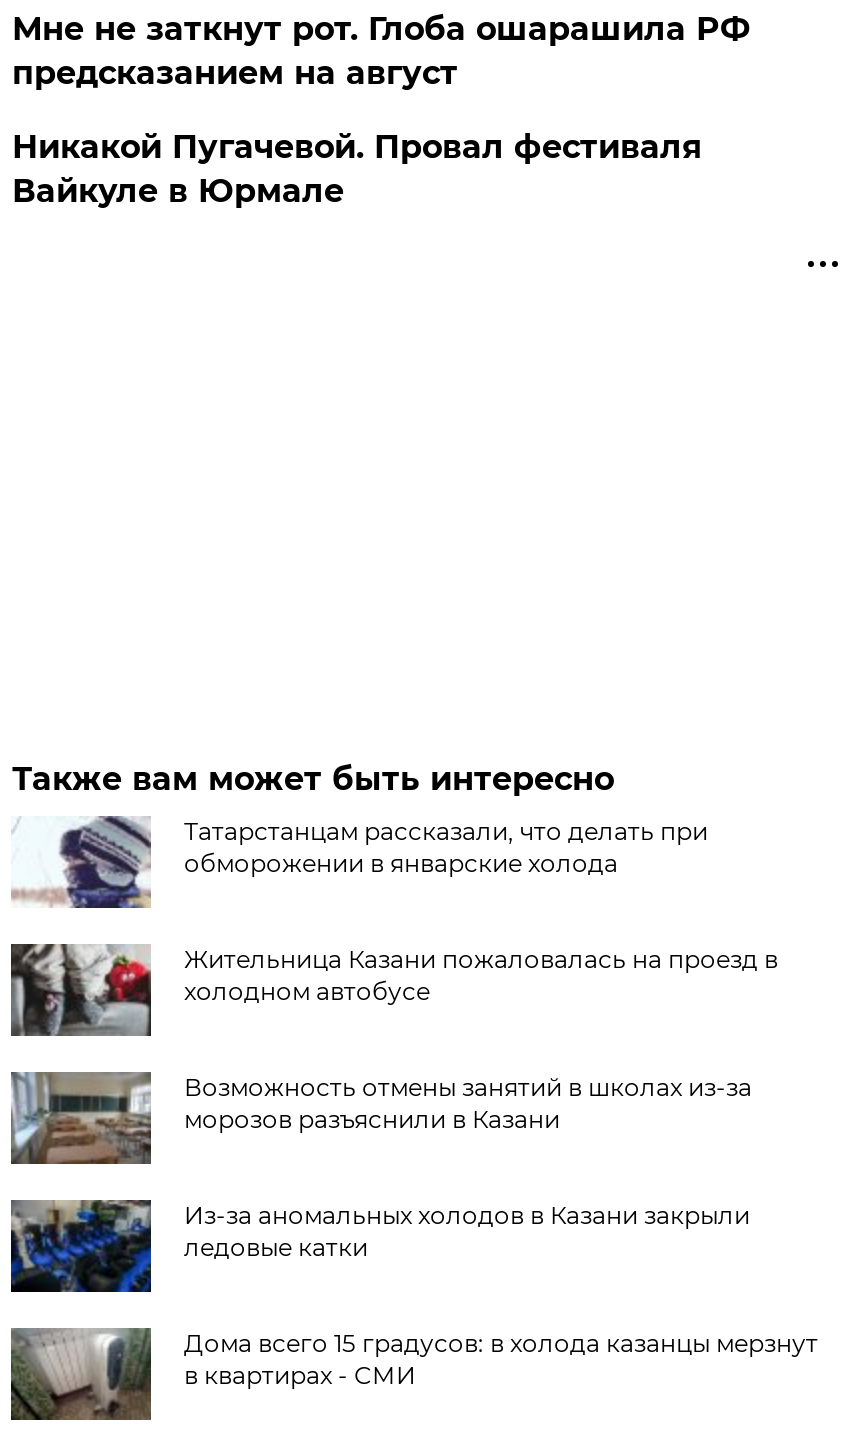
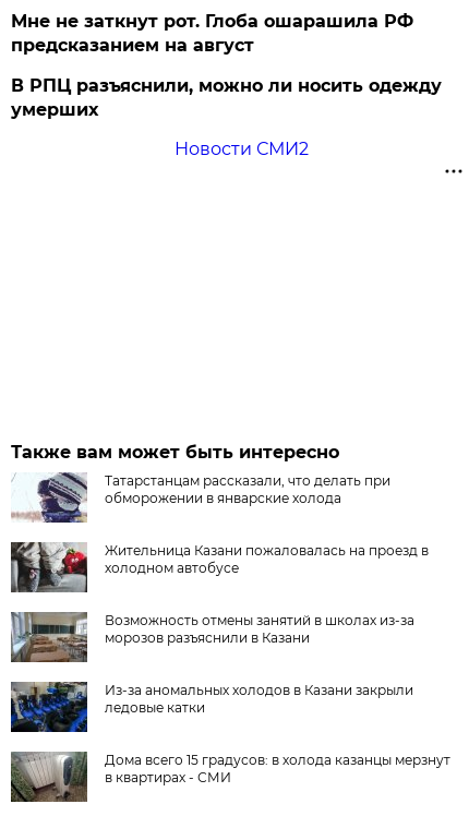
- Никакой Пугачевой. Провал фестиваля
- Вайкуле в Юрмале
+ В РПЦ разъяснили, можно ли носить одежду
+ умерших
+ Новости СМИ2
